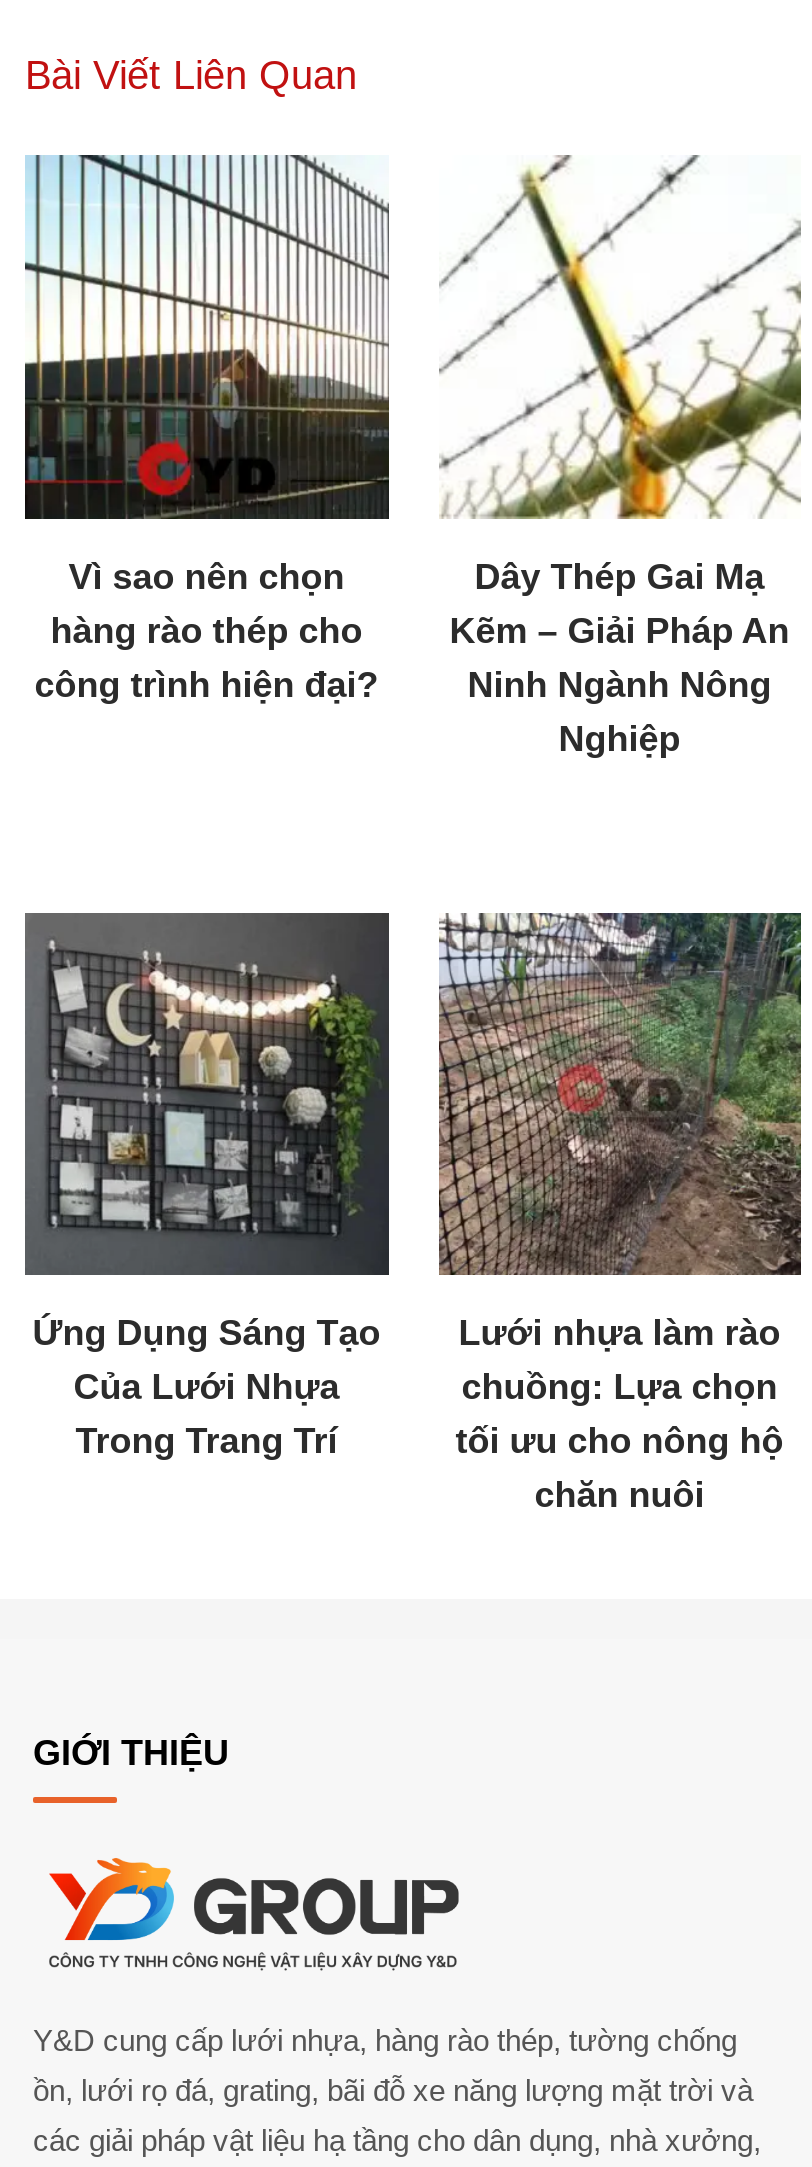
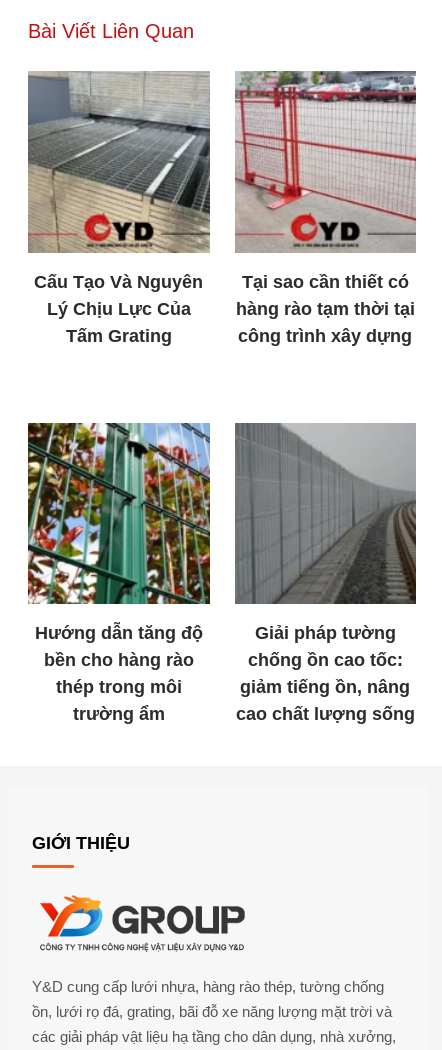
- [image]
- Vì sao nên chọn
- hàng rào thép cho
- công trình hiện đại?
+ [image]
+ Cấu Tạo Và Nguyên
+ Lý Chịu Lực Của
+ Tấm Grating

- [image]
- Dây Thép Gai Mạ
- Kẽm – Giải Pháp An
- Ninh Ngành Nông
- Nghiệp
+ [image]
+ Tại sao cần thiết có
+ hàng rào tạm thời tại
+ công trình xây dựng

- [image]
- Ứng Dụng Sáng Tạo
- Của Lưới Nhựa
- Trong Trang Trí
+ [image]
+ Hướng dẫn tăng độ
+ bền cho hàng rào
+ thép trong môi
+ trường ẩm

- [image]
- Lưới nhựa làm rào
- chuồng: Lựa chọn
- tối ưu cho nông hộ
- chăn nuôi
+ [image]
+ Giải pháp tường
+ chống ồn cao tốc:
+ giảm tiếng ồn, nâng
+ cao chất lượng sống
